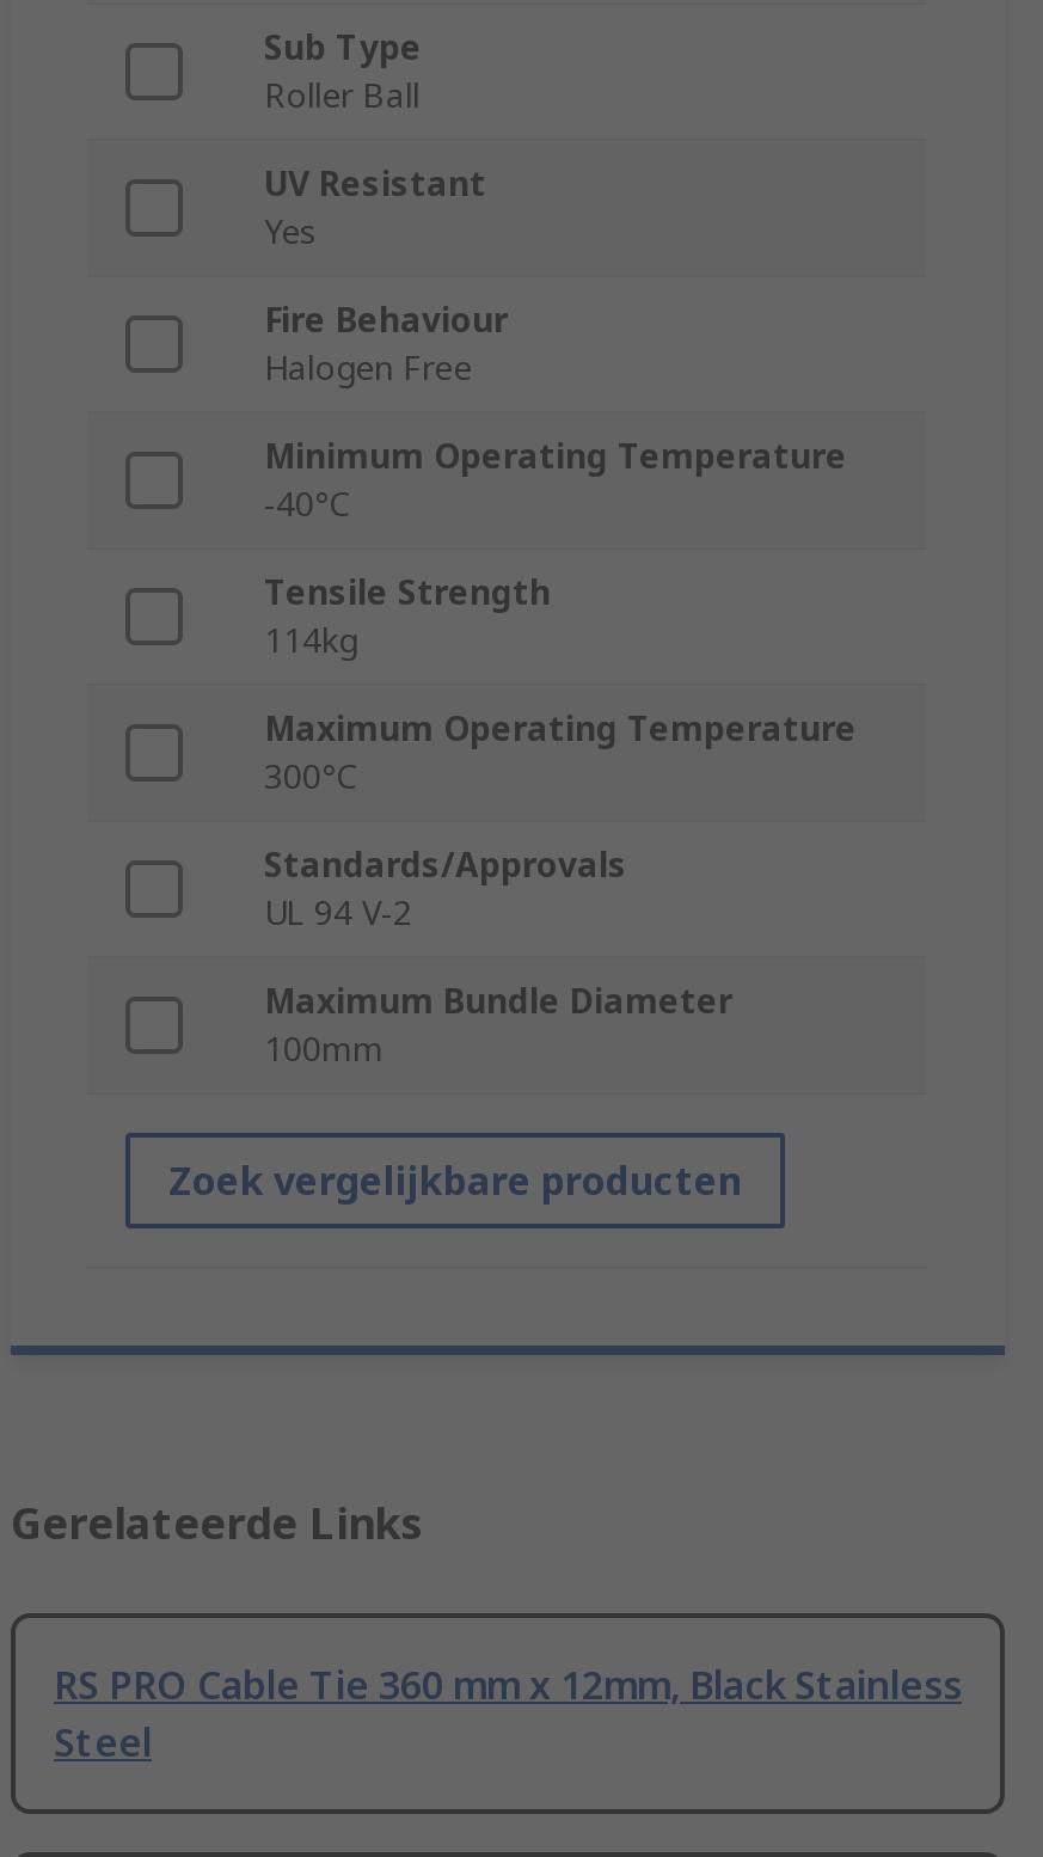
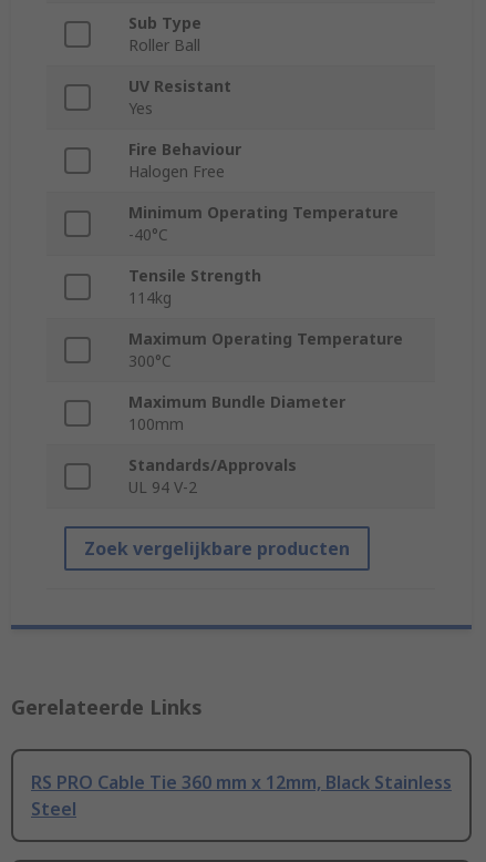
moved down: Standards/Approvals | UL 94 V-2

moved up: Maximum Bundle Diameter | 100mm
